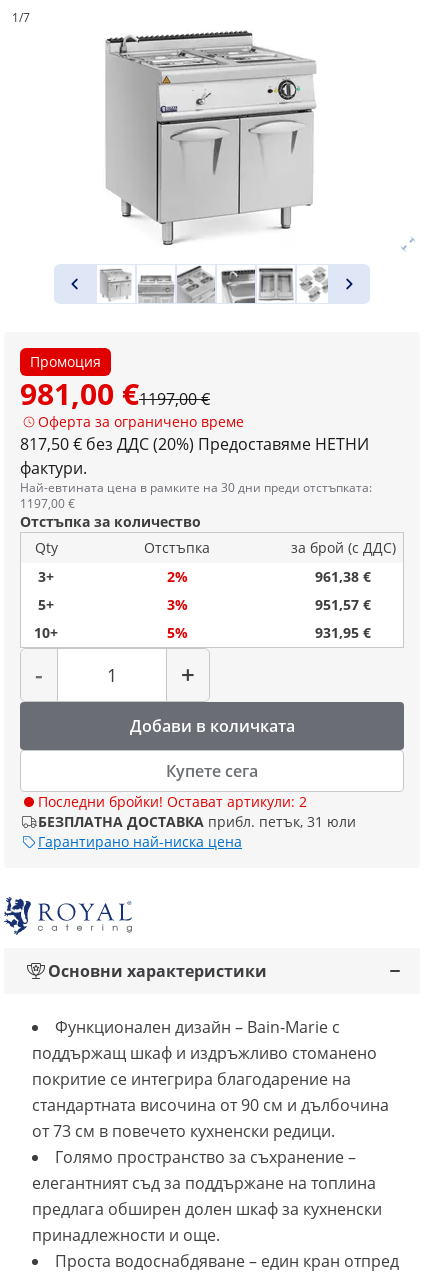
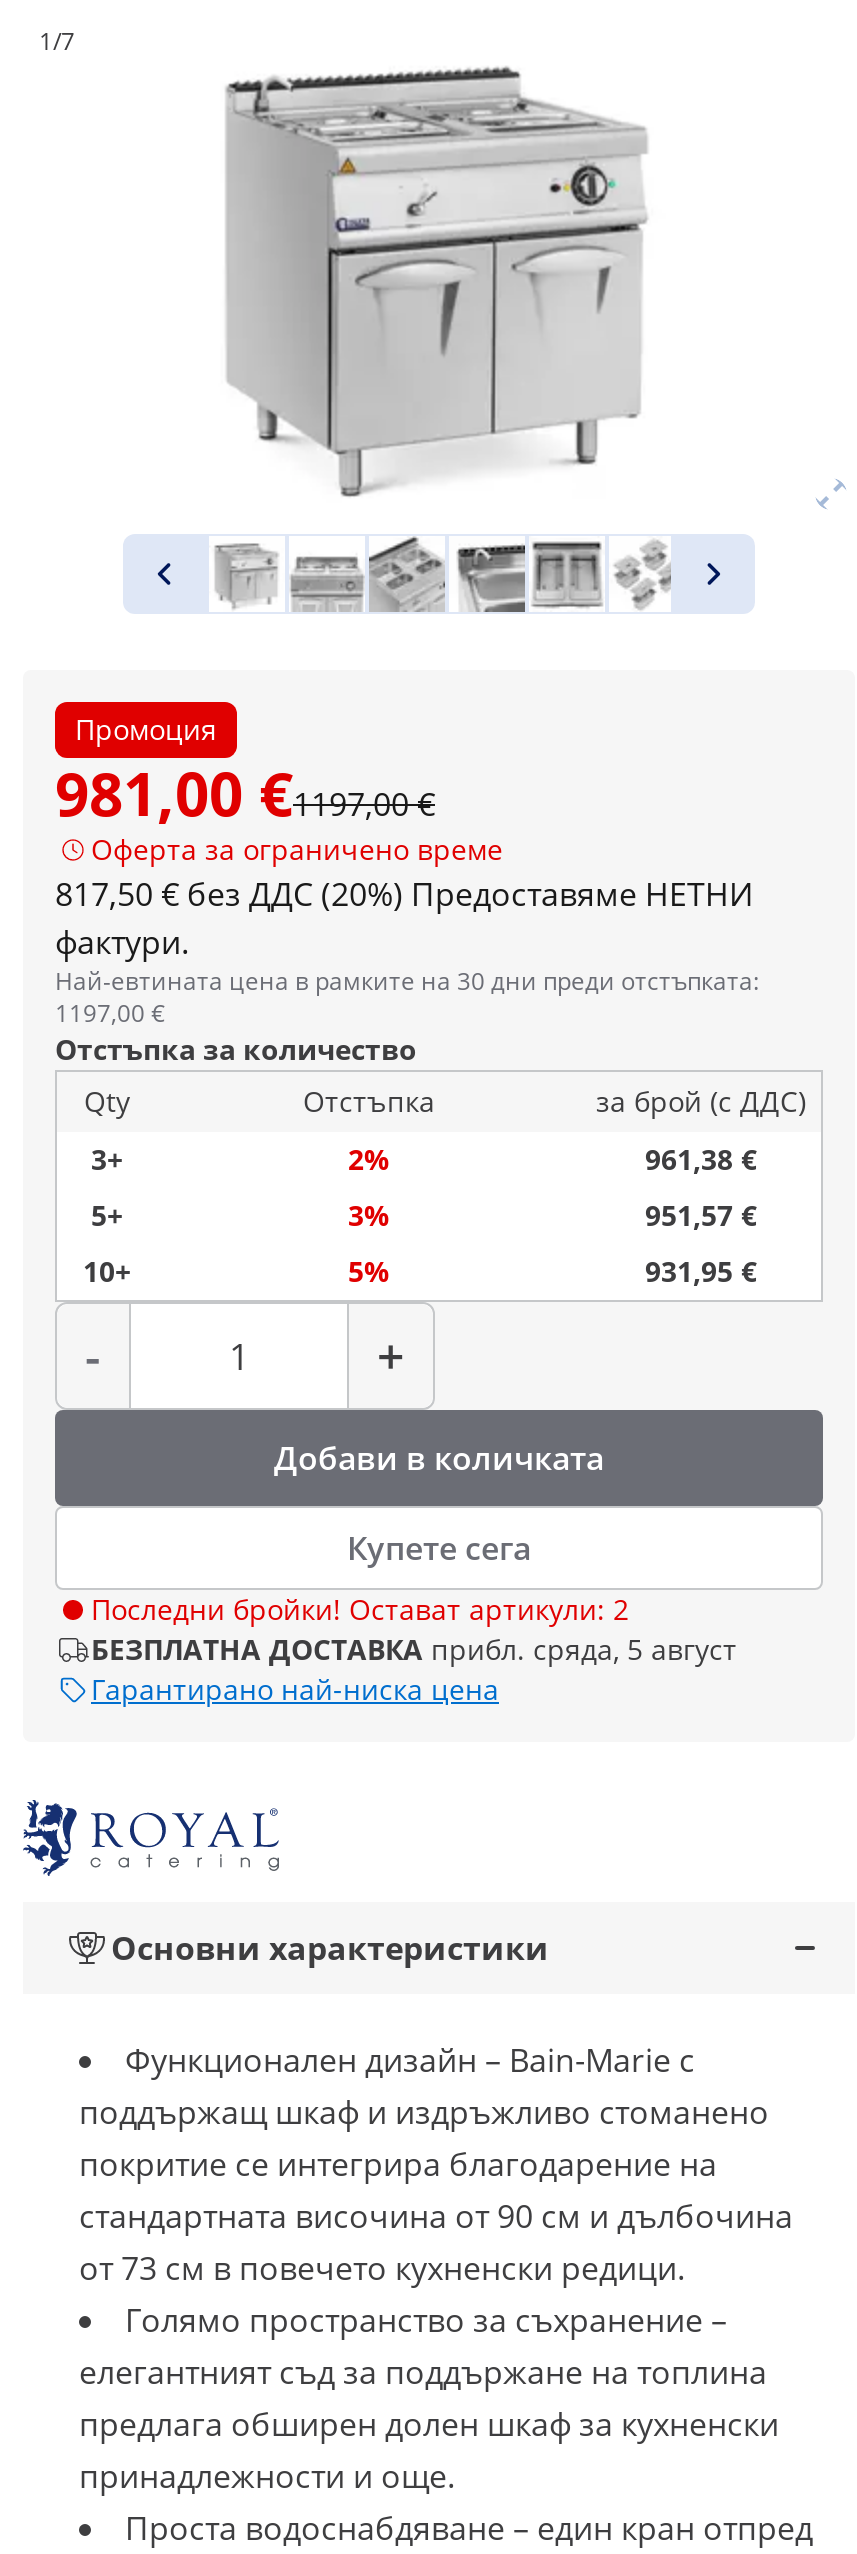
- БЕЗПЛАТНА ДОСТАВКА прибл. петък, 31 юли
+ БЕЗПЛАТНА ДОСТАВКА прибл. сряда, 5 август
